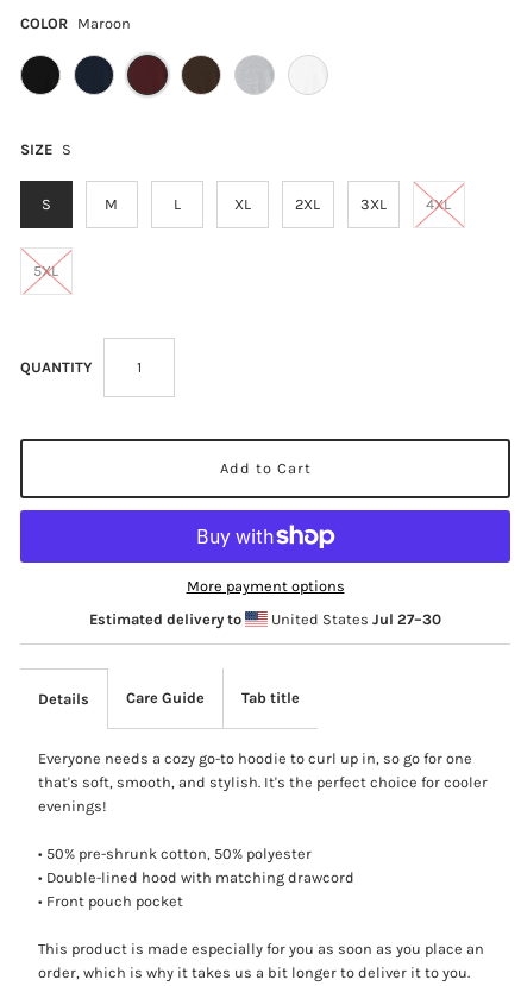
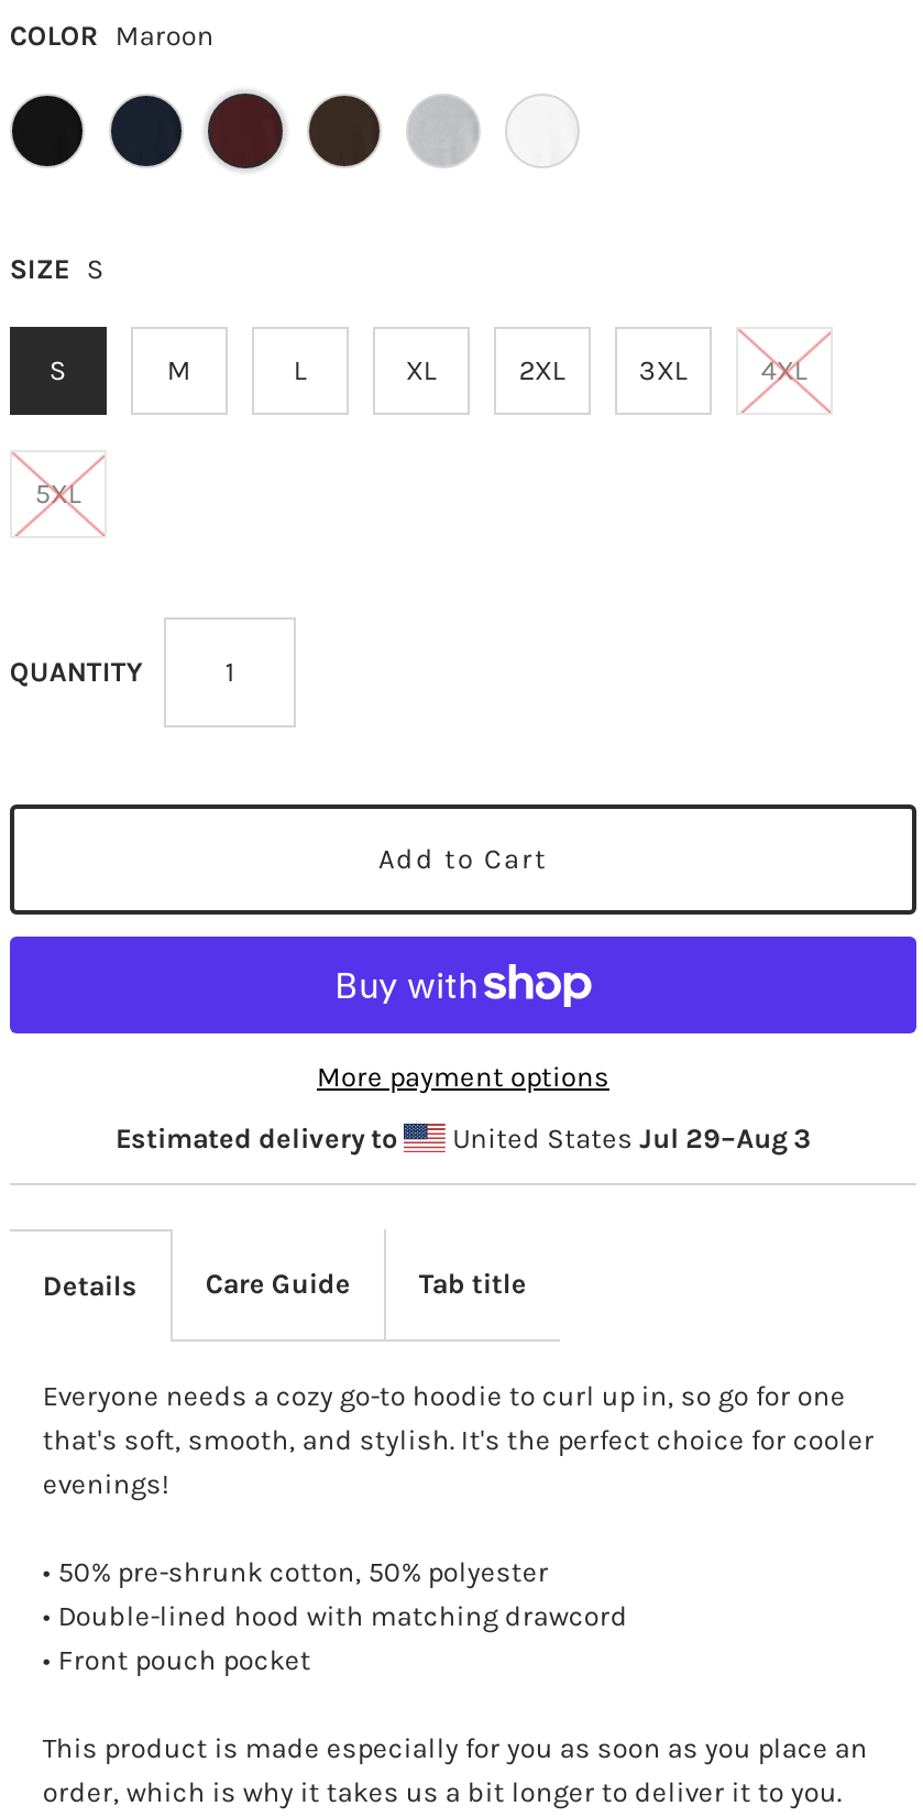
- United States Jul 27–30
+ United States Jul 29–Aug 3
